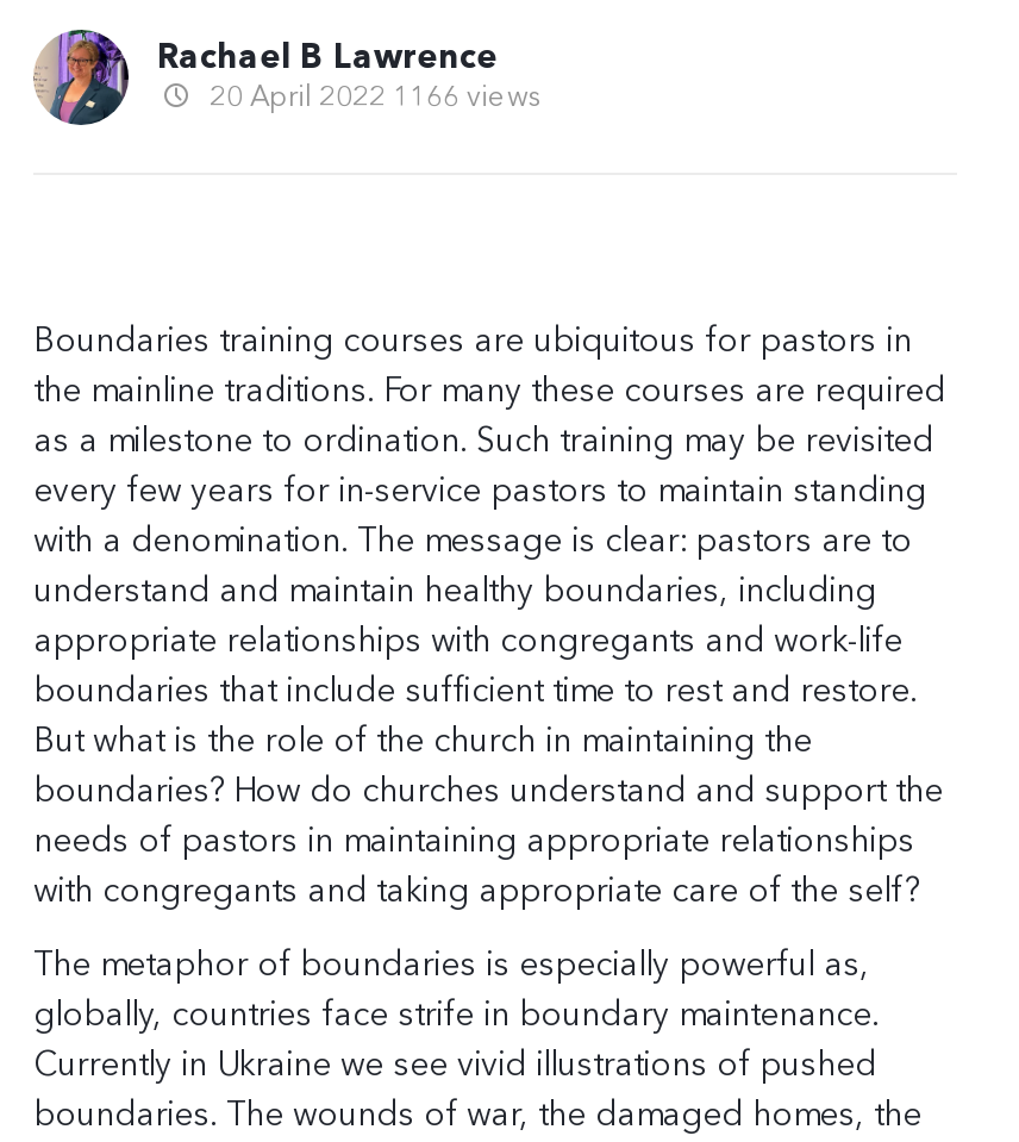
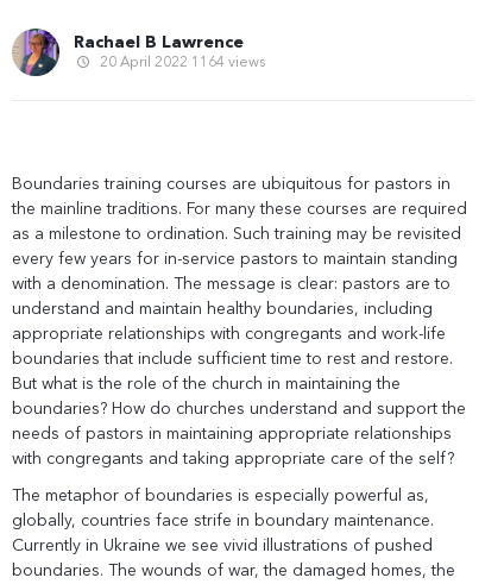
- 20 April 2022 1166 views
+ 20 April 2022 1164 views
